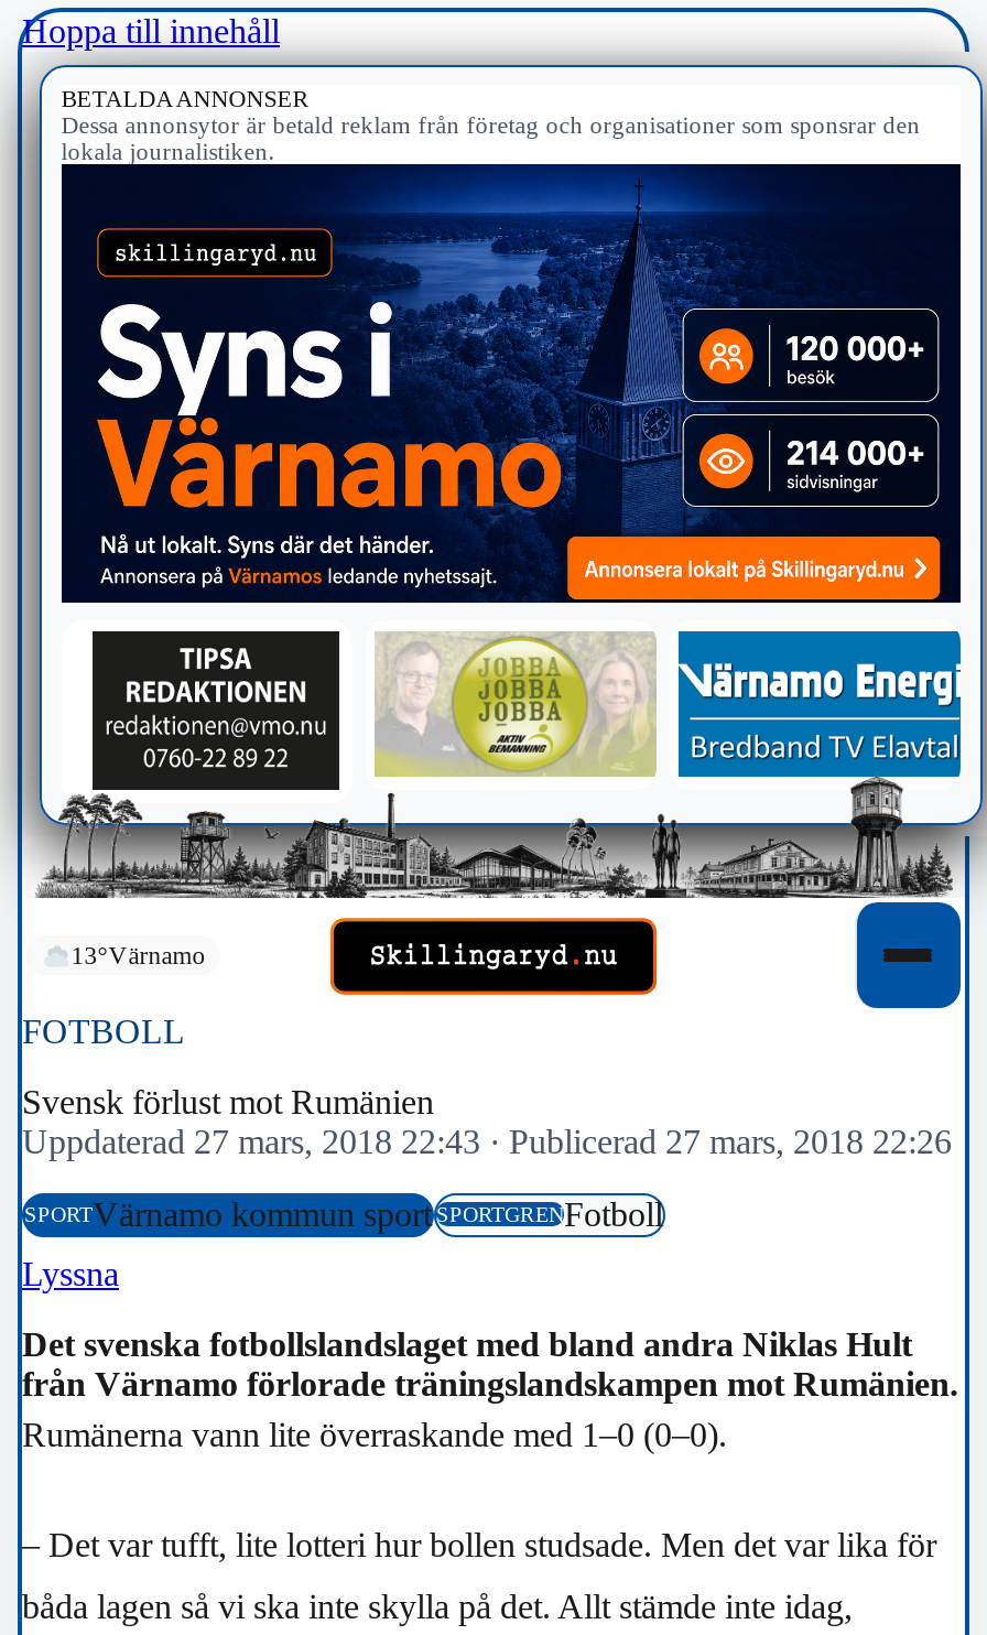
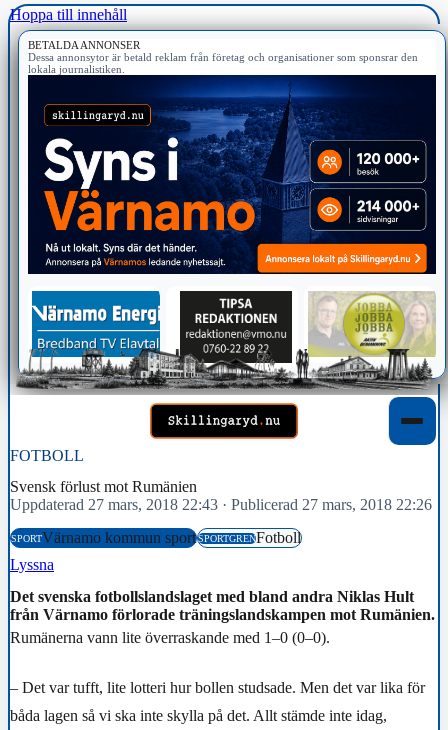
- [image]
+ [image]

- 13°Värnamo
